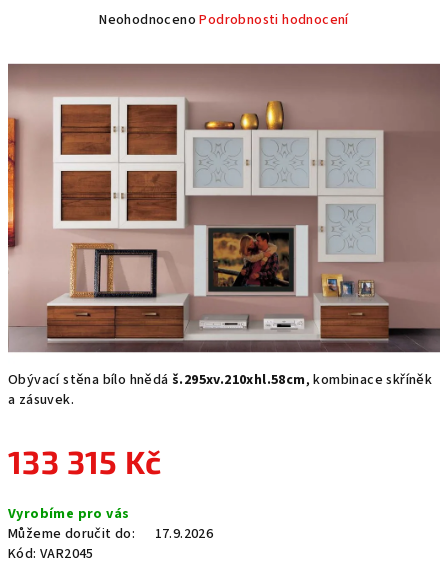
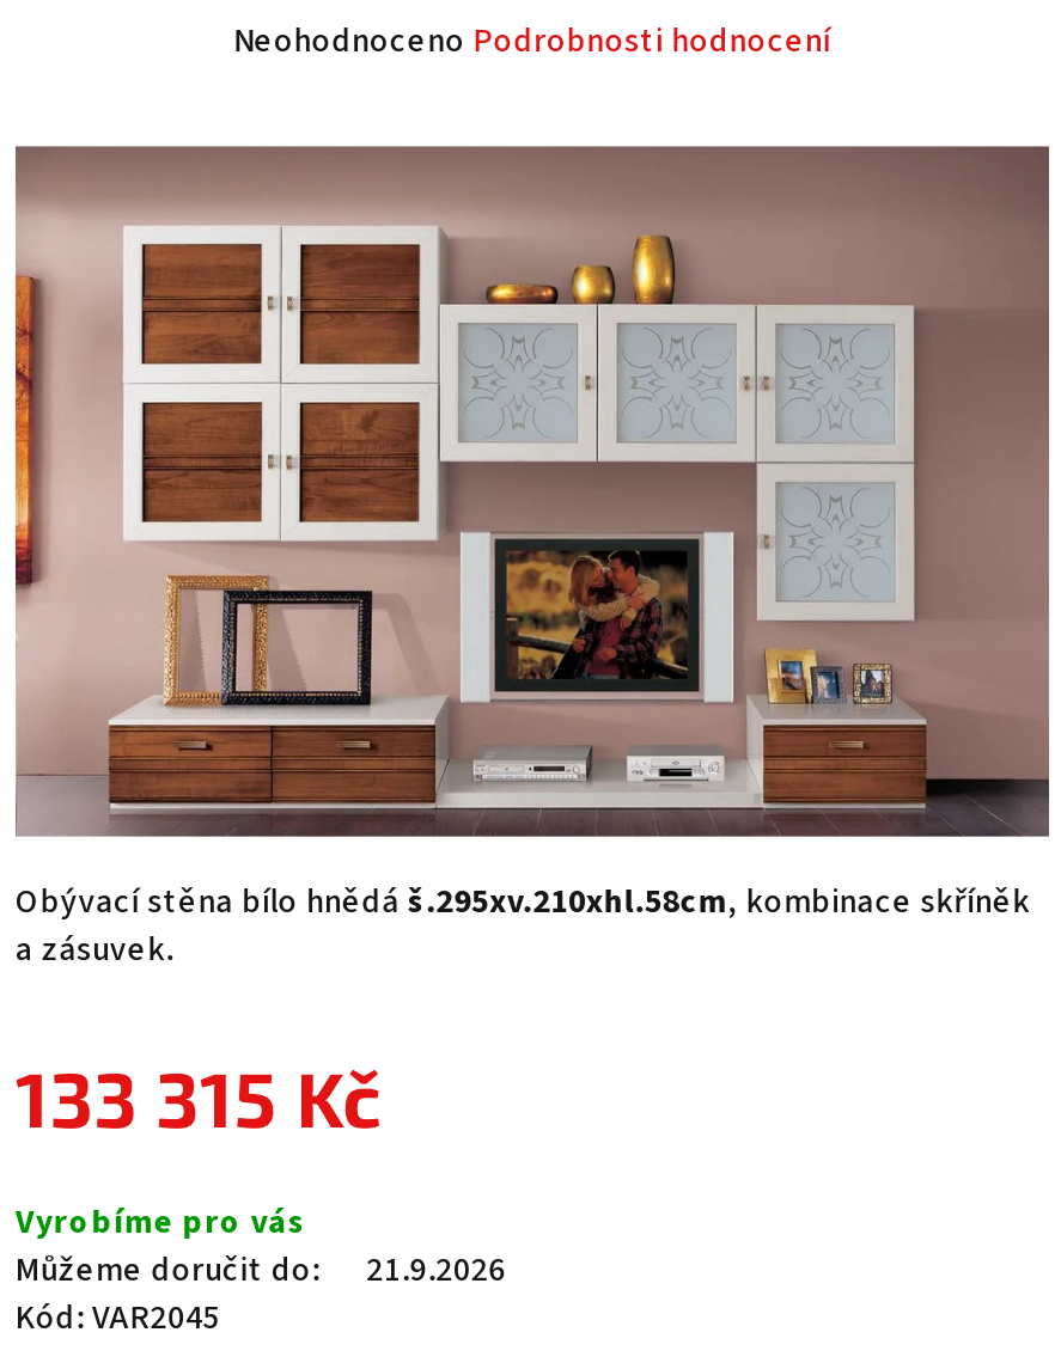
- Můžeme doručit do: 17.9.2026
+ Můžeme doručit do: 21.9.2026
